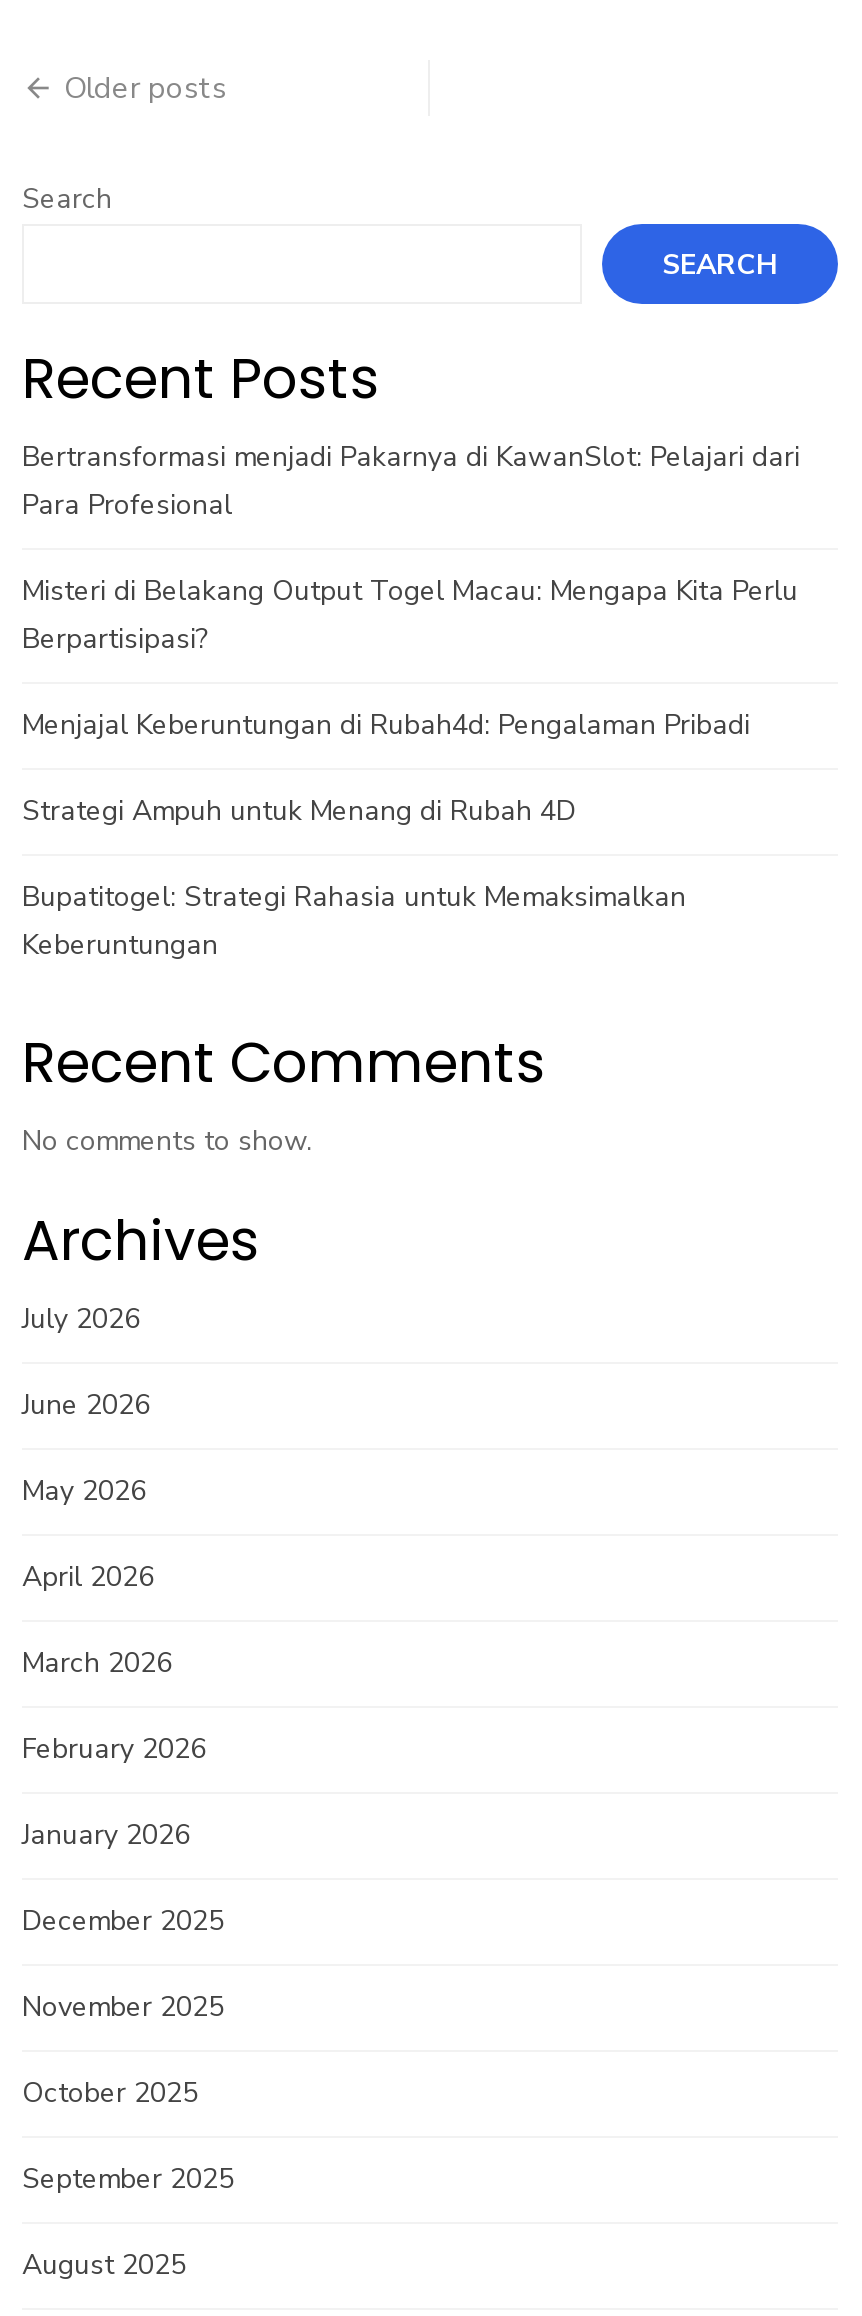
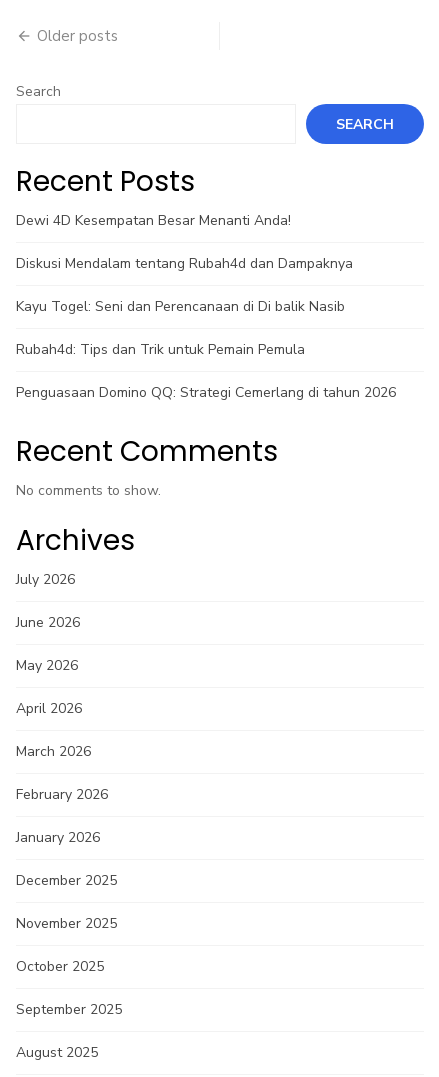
- Bertransformasi menjadi Pakarnya di KawanSlot: Pelajari dari
- Para Profesional
+ Dewi 4D Kesempatan Besar Menanti Anda!

- Misteri di Belakang Output Togel Macau: Mengapa Kita Perlu
- Berpartisipasi?
+ Diskusi Mendalam tentang Rubah4d dan Dampaknya

- Menjajal Keberuntungan di Rubah4d: Pengalaman Pribadi
+ Kayu Togel: Seni dan Perencanaan di Di balik Nasib

- Strategi Ampuh untuk Menang di Rubah 4D
+ Rubah4d: Tips dan Trik untuk Pemain Pemula

- Bupatitogel: Strategi Rahasia untuk Memaksimalkan
- Keberuntungan
+ Penguasaan Domino QQ: Strategi Cemerlang di tahun 2026
